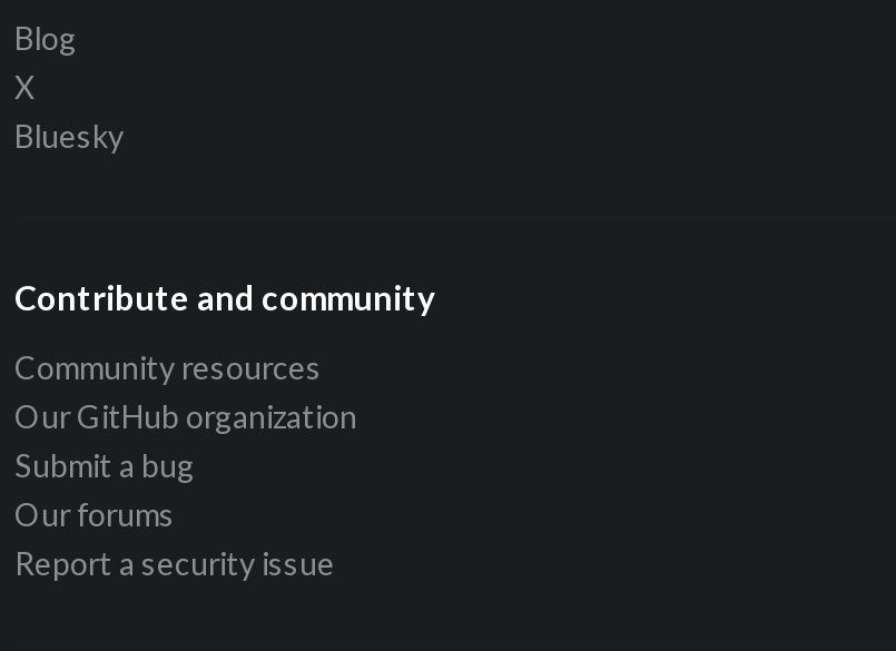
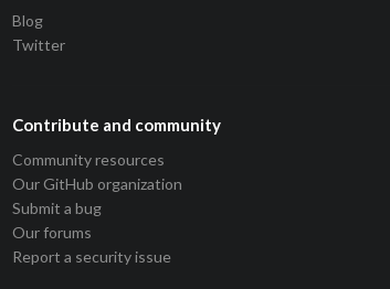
- X
- Bluesky
+ Twitter
